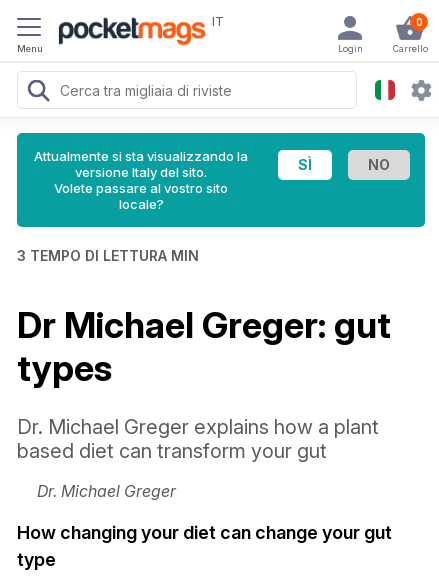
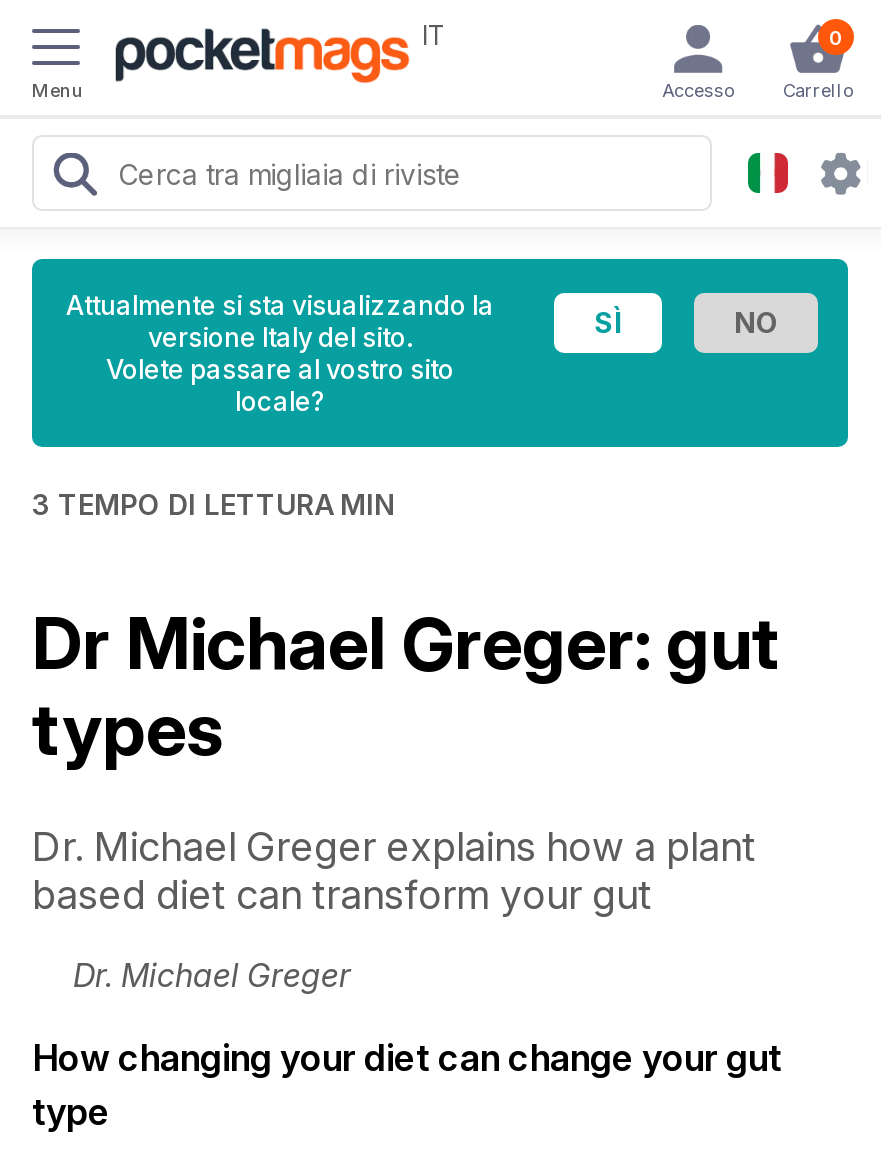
- Login
+ Accesso
